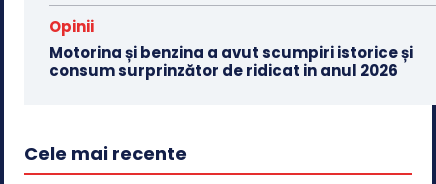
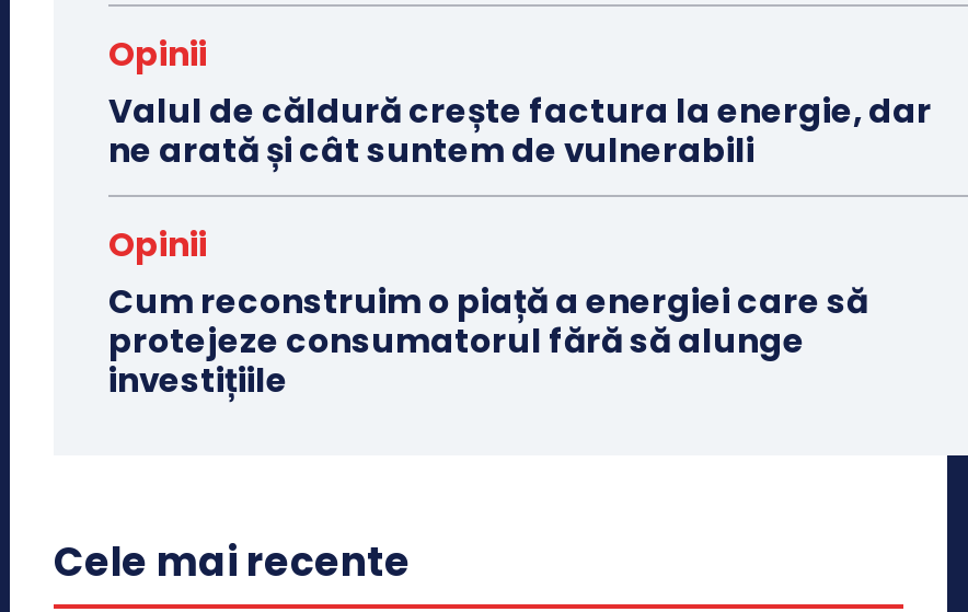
- Motorina și benzina a avut scumpiri istorice și
- consum surprinzător de ridicat in anul 2026
+ Valul de căldură crește factura la energie, dar
+ ne arată și cât suntem de vulnerabili
+ Opinii
+ Cum reconstruim o piață a energiei care să
+ protejeze consumatorul fără să alunge
+ investițiile
